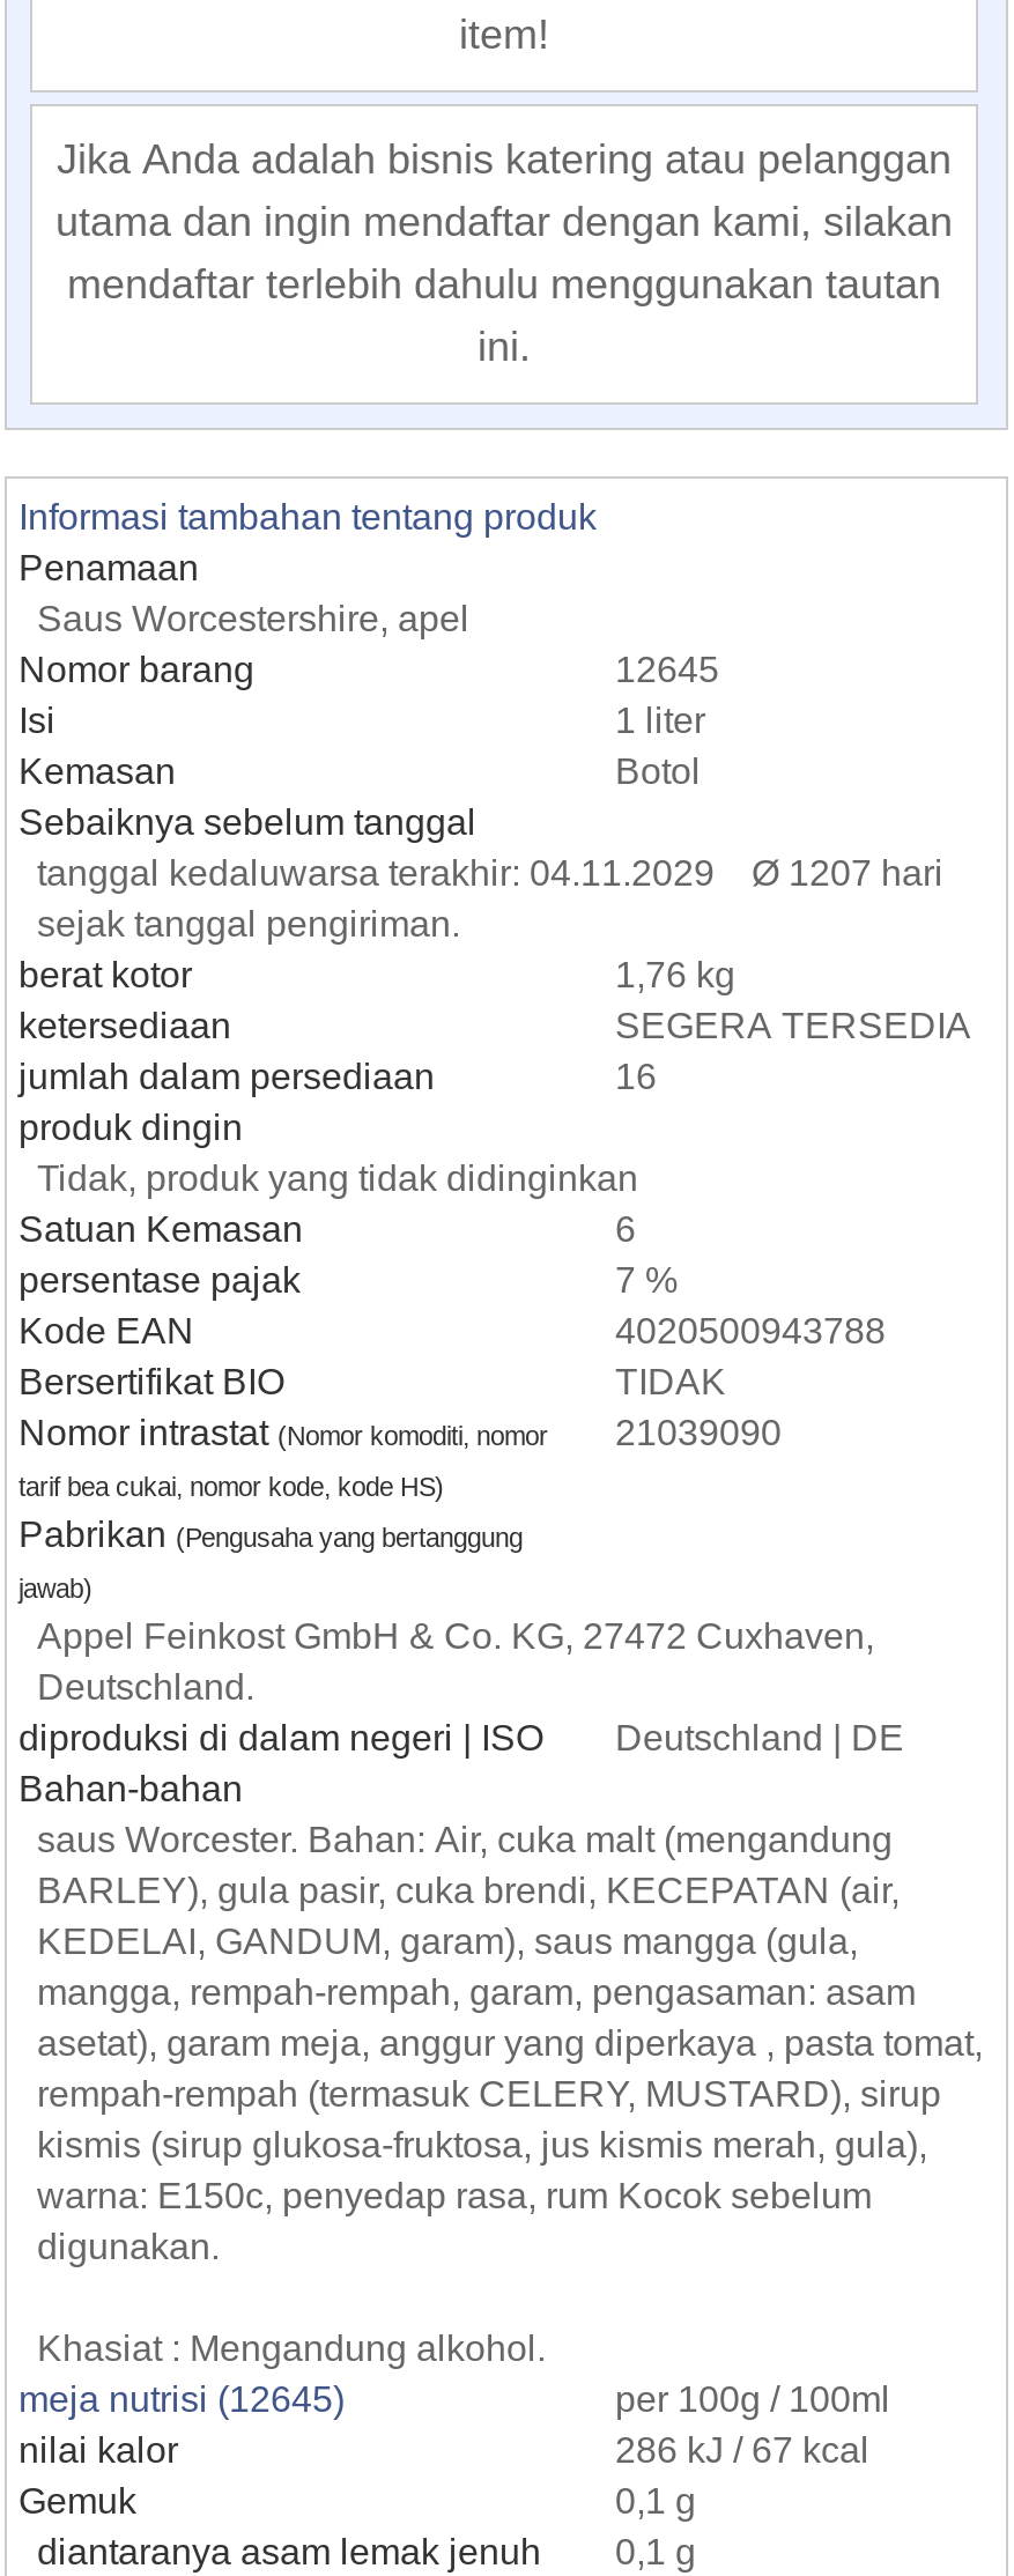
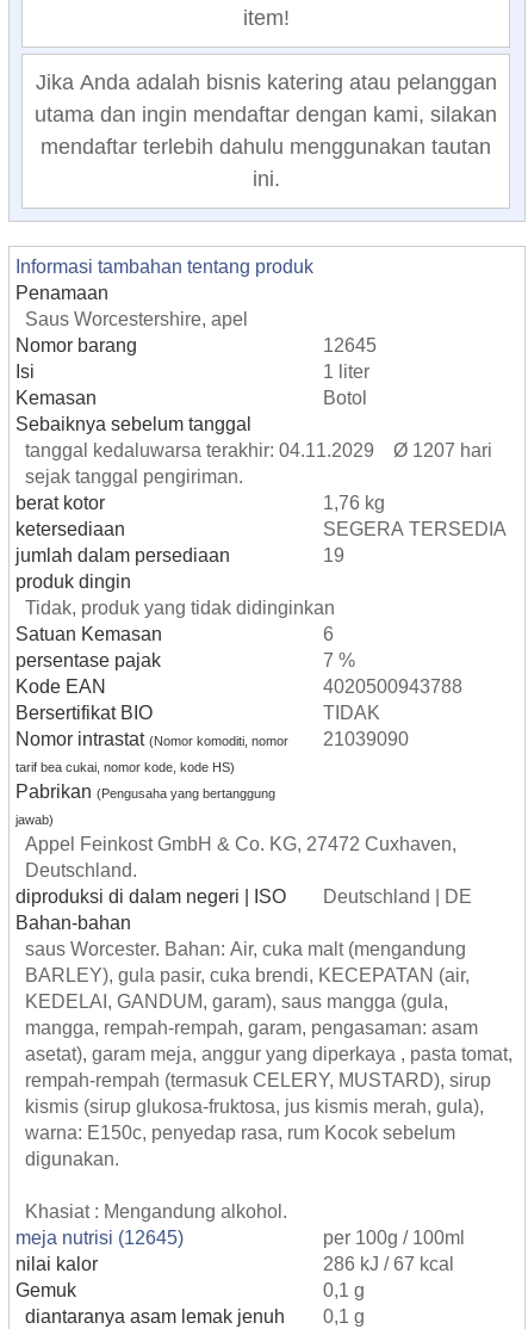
- 16
+ 19
